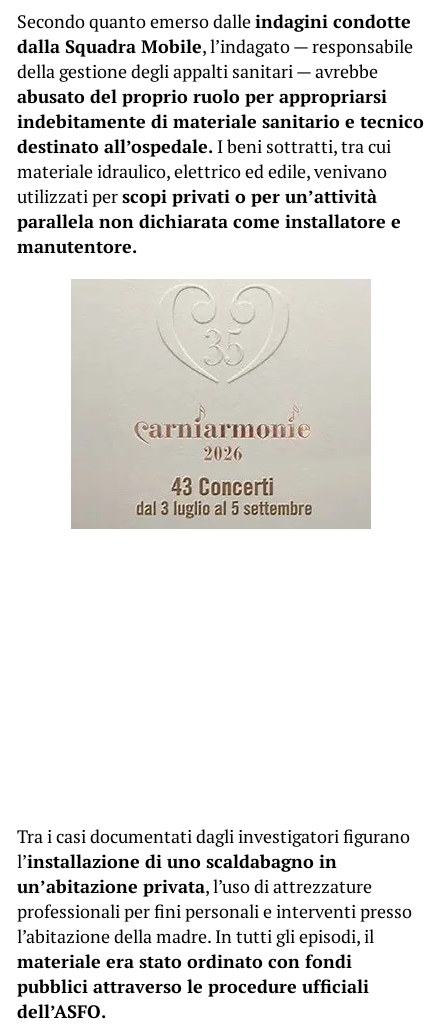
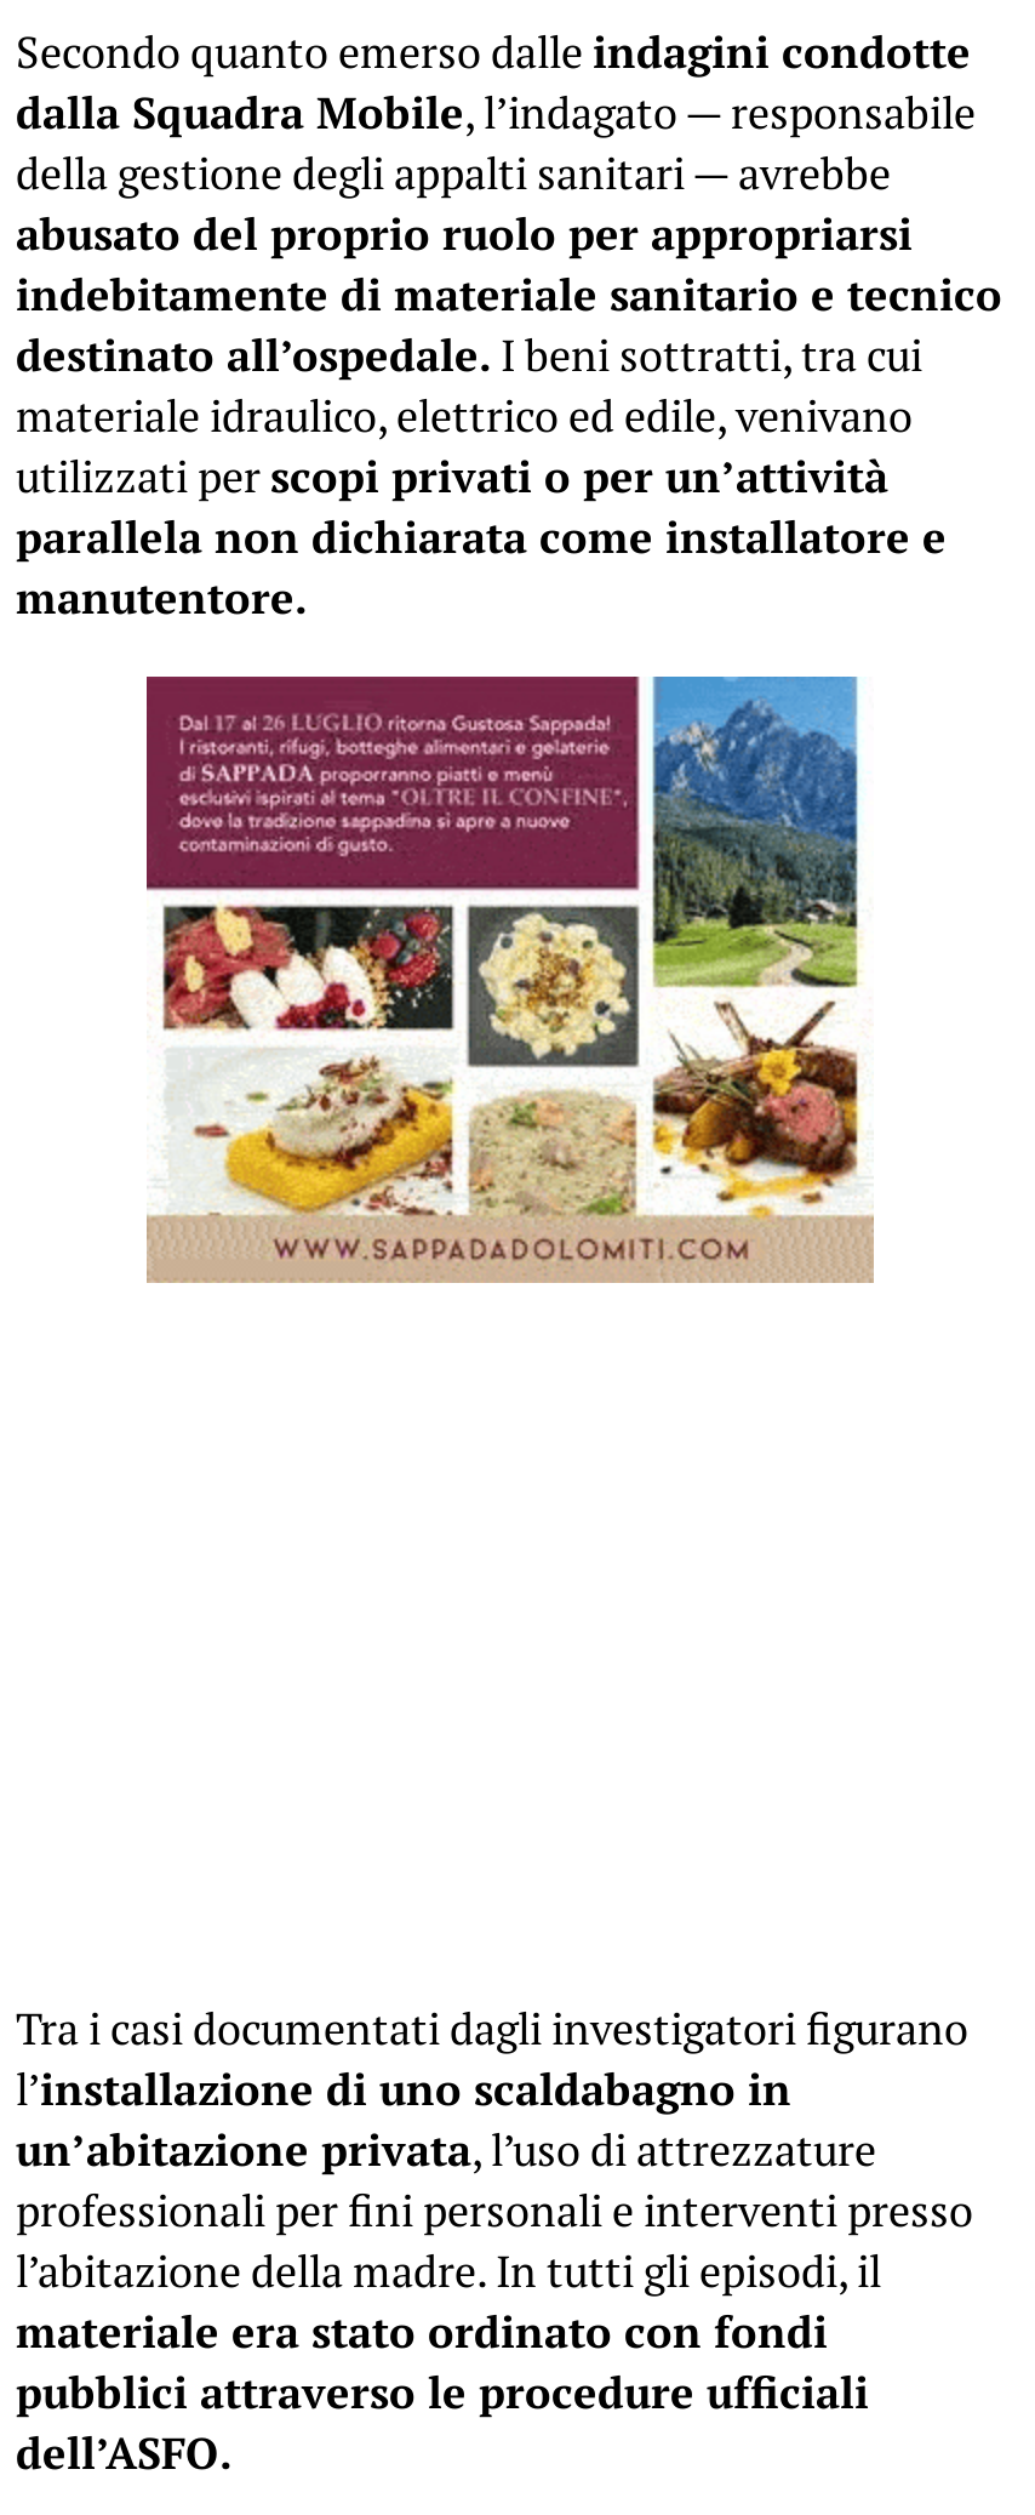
- [image]
+ [image]
